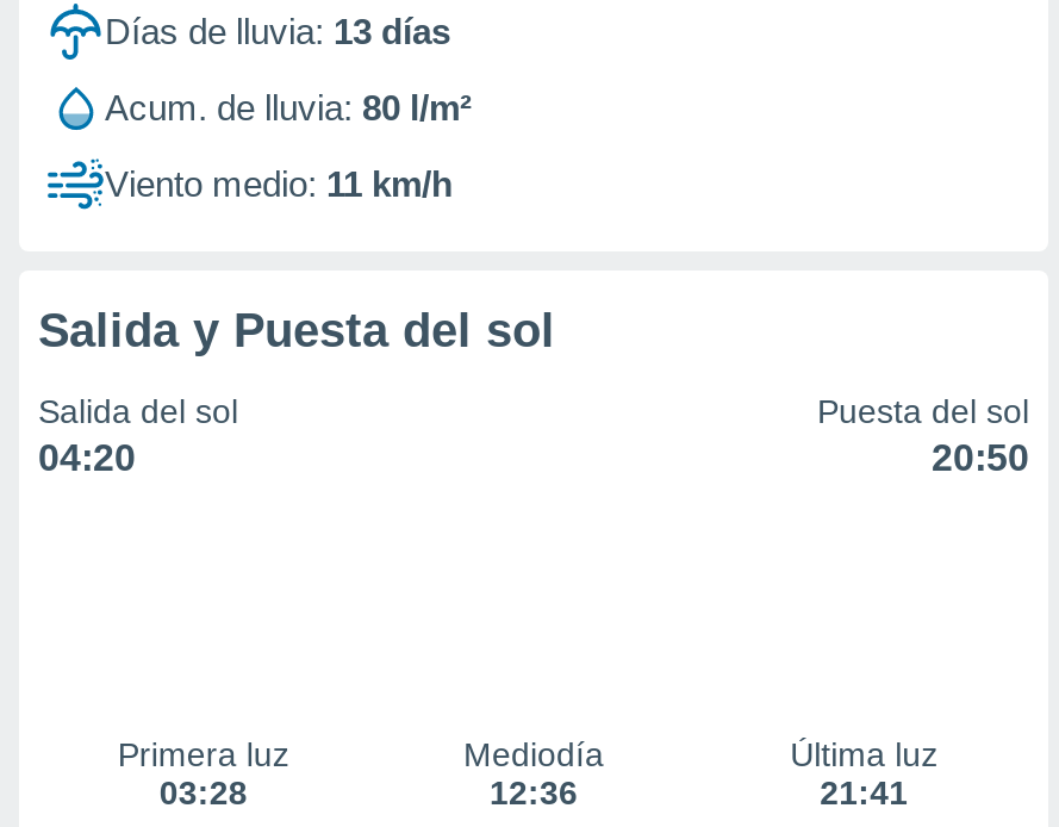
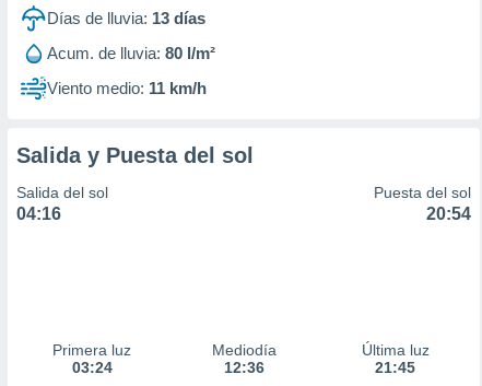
- 04:20
+ 04:16

- 20:50
+ 20:54

- 03:28
+ 03:24

- 21:41
+ 21:45
